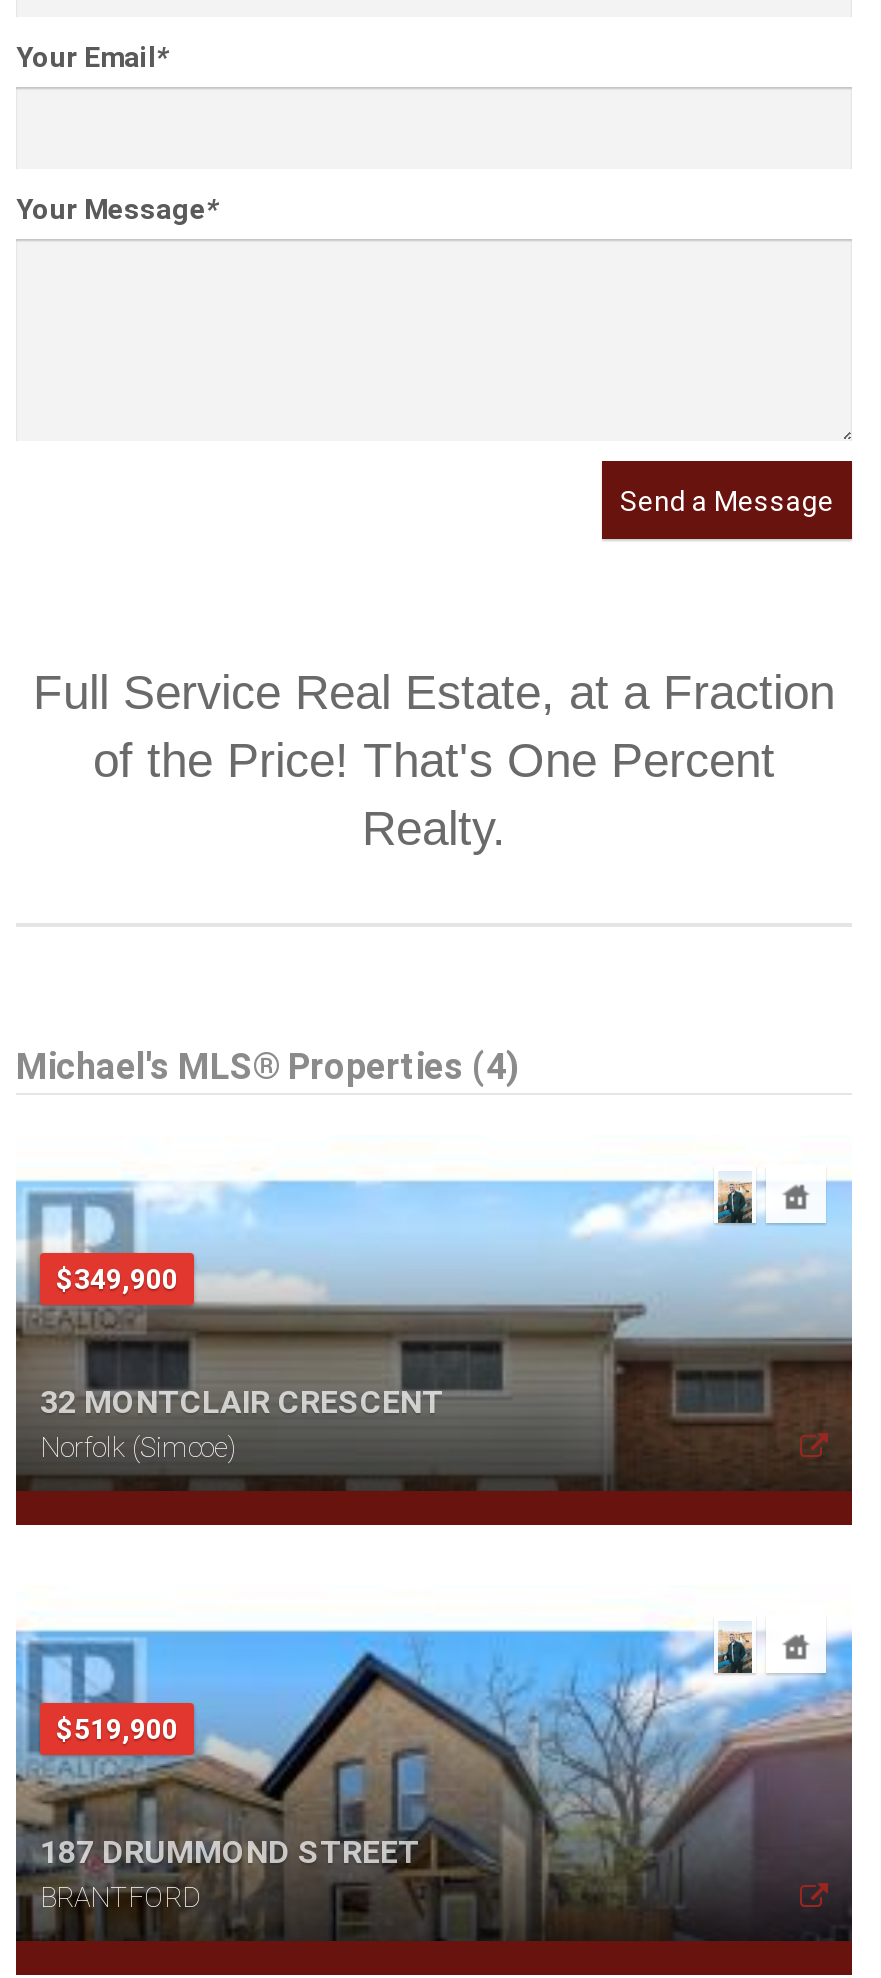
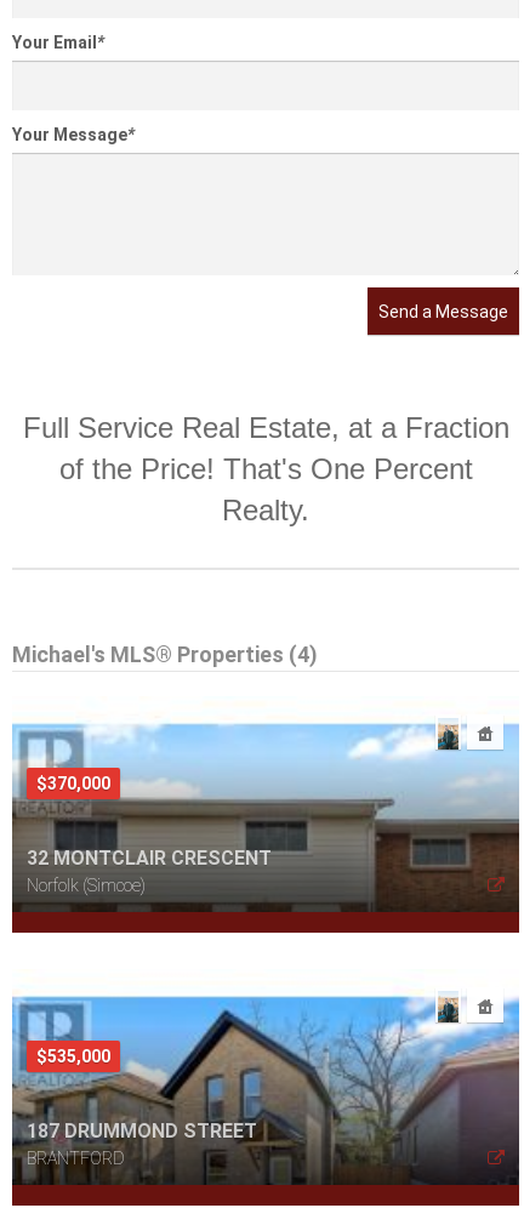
- $349,900
+ $370,000

- $519,900
+ $535,000
